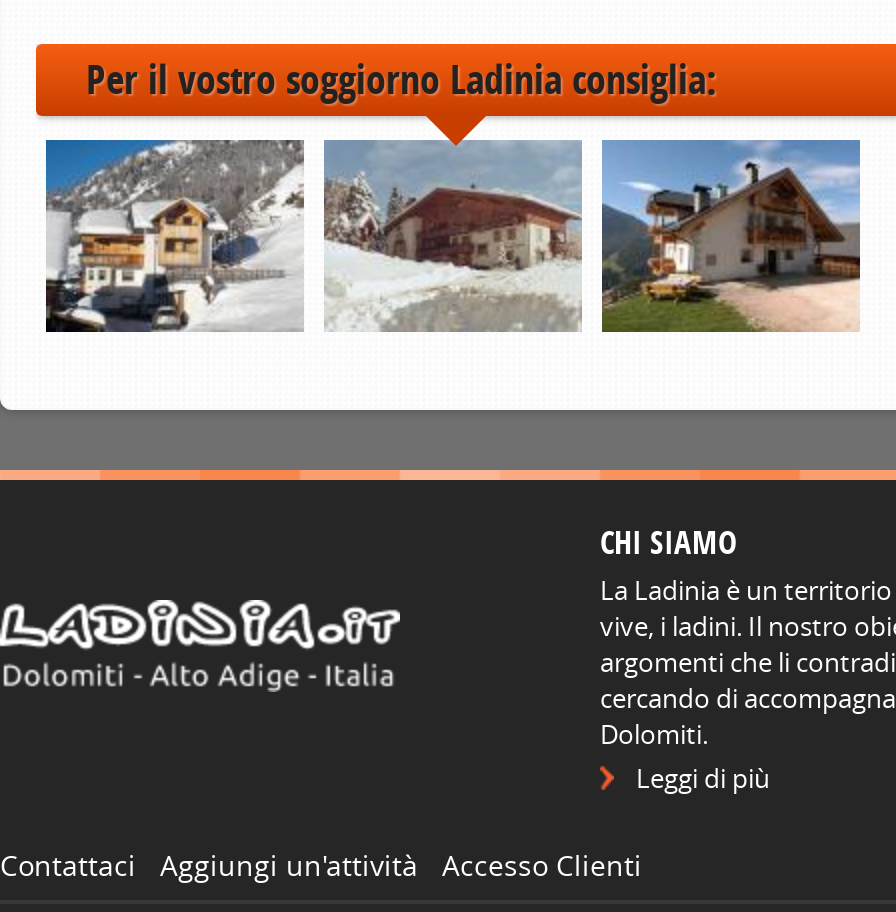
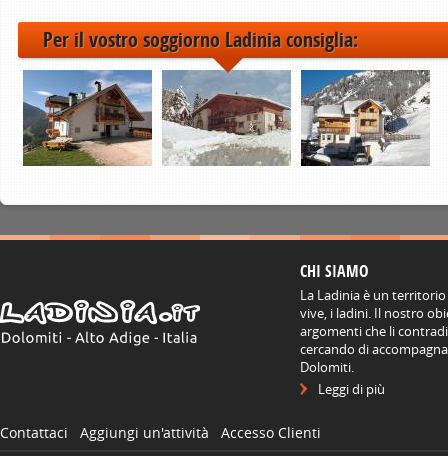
- [image]
+ [image]

- [image]
+ [image]
